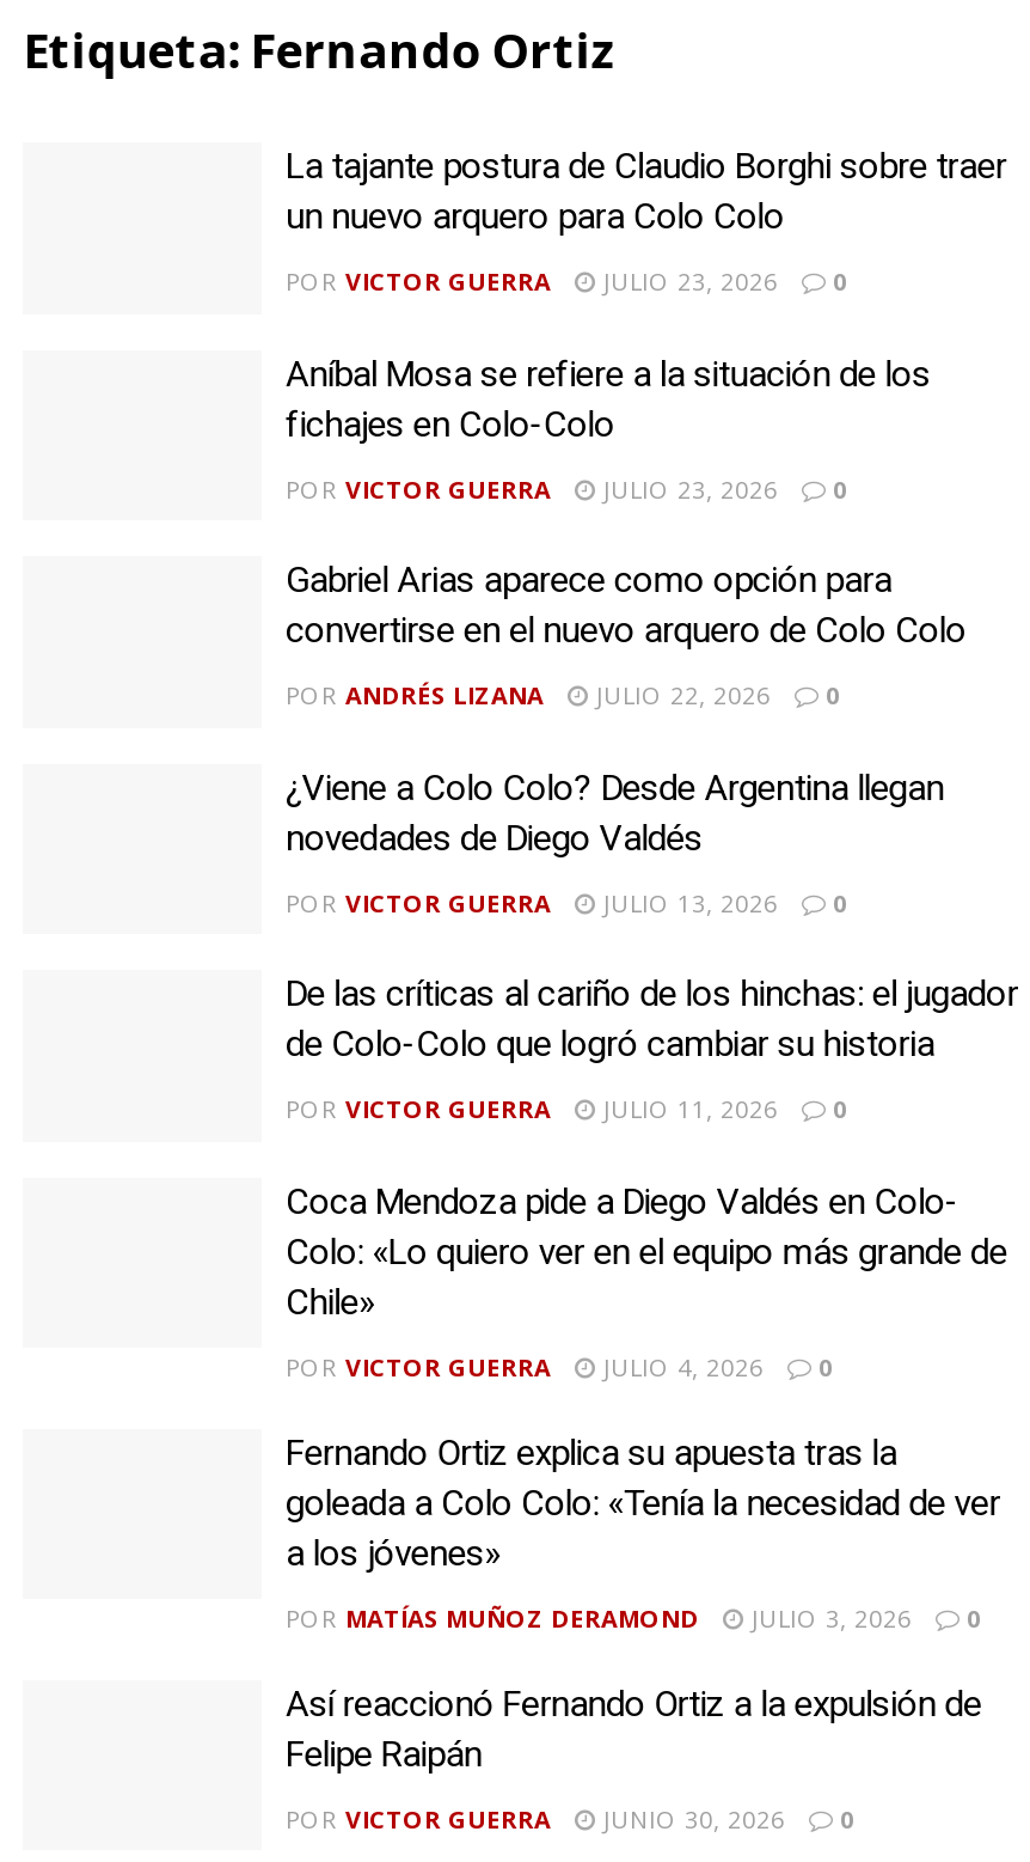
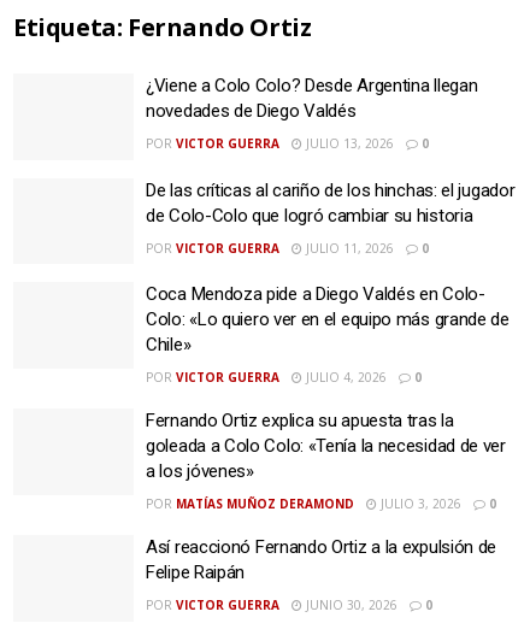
- La tajante postura de Claudio Borghi sobre traer
- un nuevo arquero para Colo Colo
- POR VICTOR GUERRA
- JULIO 23, 2026
- 0
- Aníbal Mosa se refiere a la situación de los
- fichajes en Colo-Colo
- POR VICTOR GUERRA
- JULIO 23, 2026
- 0
- Gabriel Arias aparece como opción para
- convertirse en el nuevo arquero de Colo Colo
- POR ANDRÉS LIZANA
- JULIO 22, 2026
- 0
